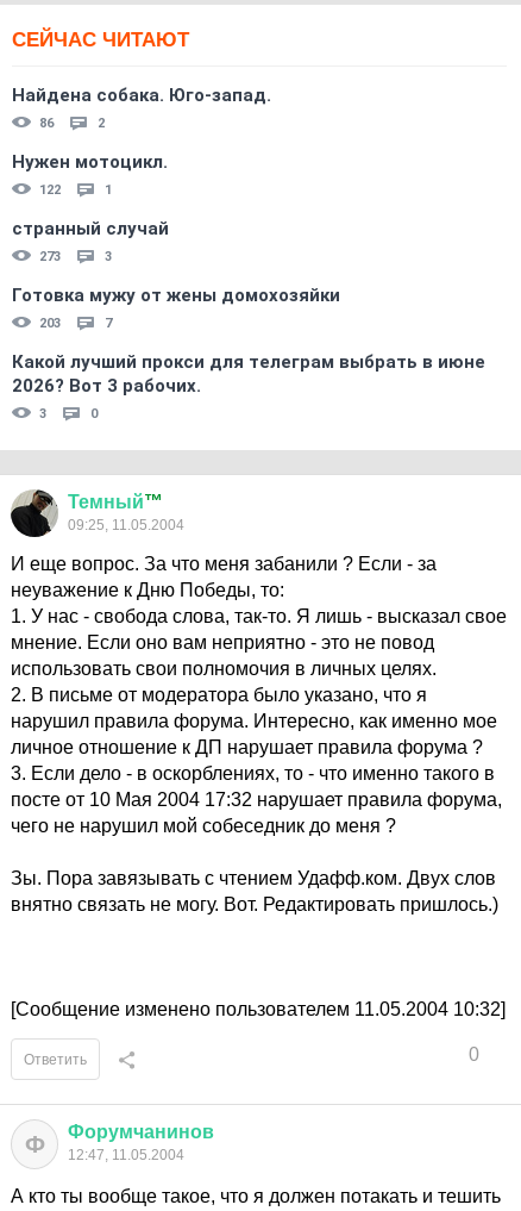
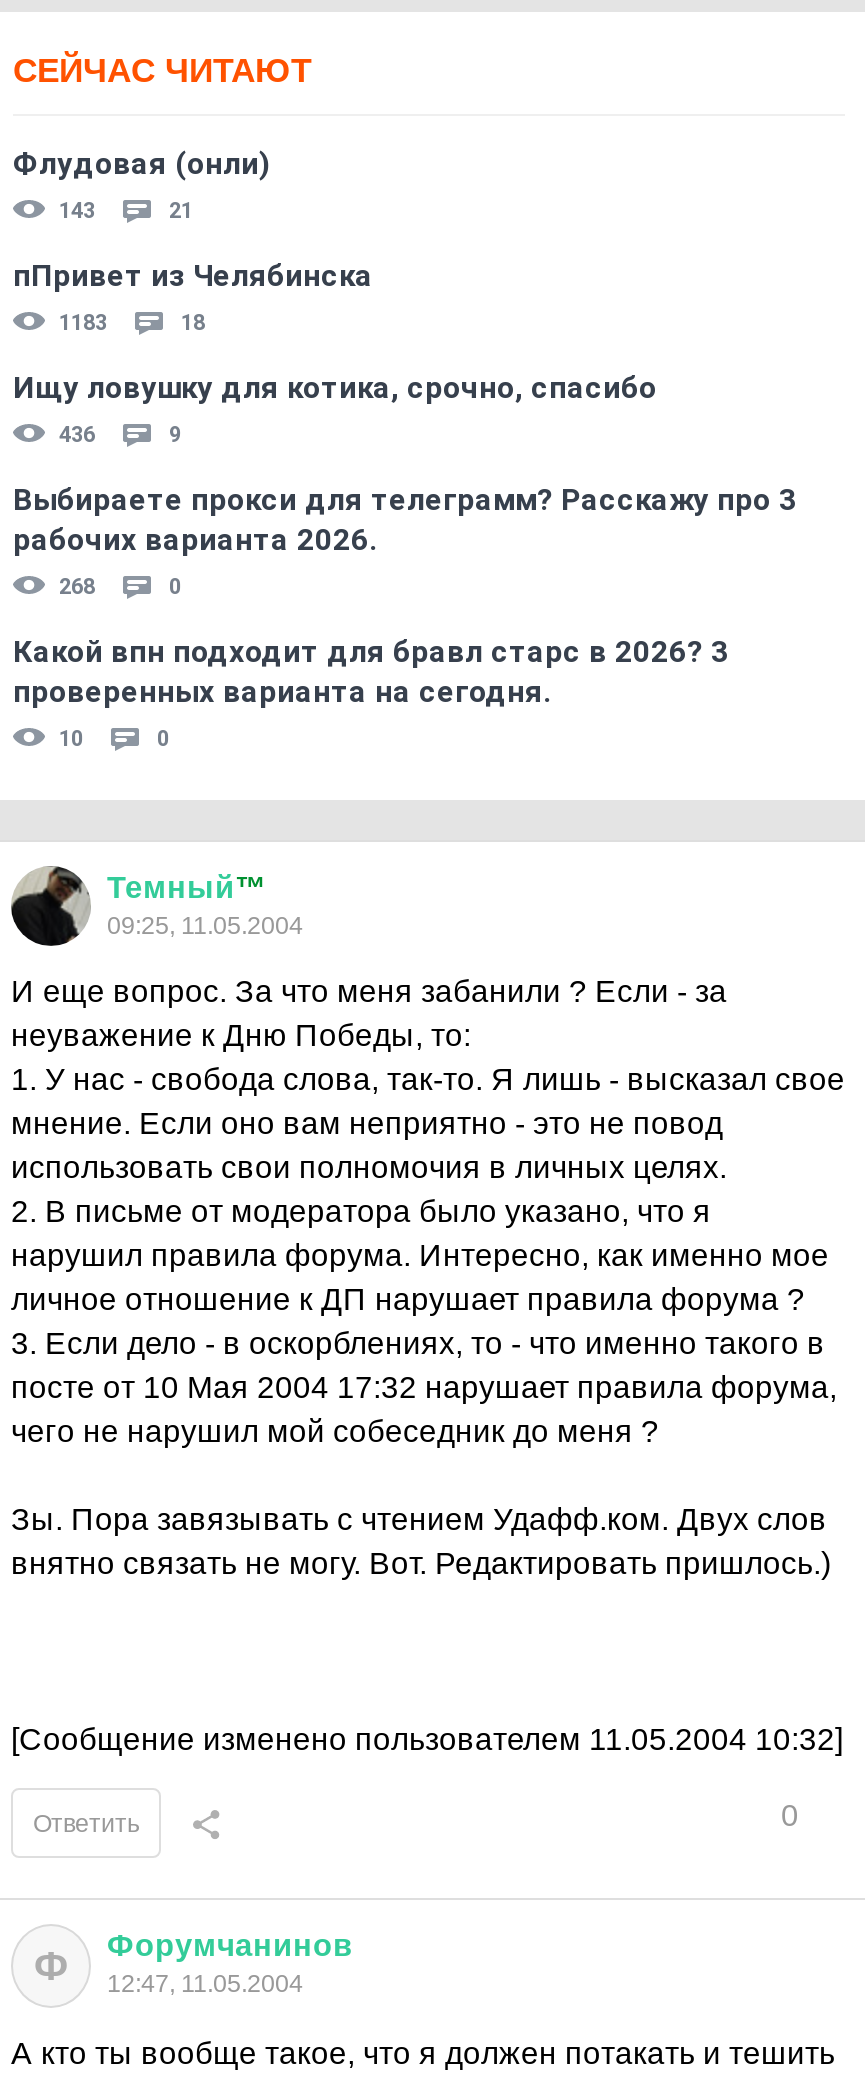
- Найдена собака. Юго-запад.
- 86
- 2
+ Флудовая (онли)
+ 143
+ 21

- Нужен мотоцикл.
- 122
- 1
+ пПривет из Челябинска
+ 1183
+ 18

- странный случай
- 273
- 3
+ Ищу ловушку для котика, срочно, спасибо
+ 436
+ 9

- Готовка мужу от жены домохозяйки
- 203
- 7
+ Выбираете прокси для телеграмм? Расскажу про 3
+ рабочих варианта 2026.
+ 268
+ 0

- Какой лучший прокси для телеграм выбрать в июне
- 2026? Вот 3 рабочих.
- 3
+ Какой впн подходит для бравл старс в 2026? 3
+ проверенных варианта на сегодня.
+ 10
